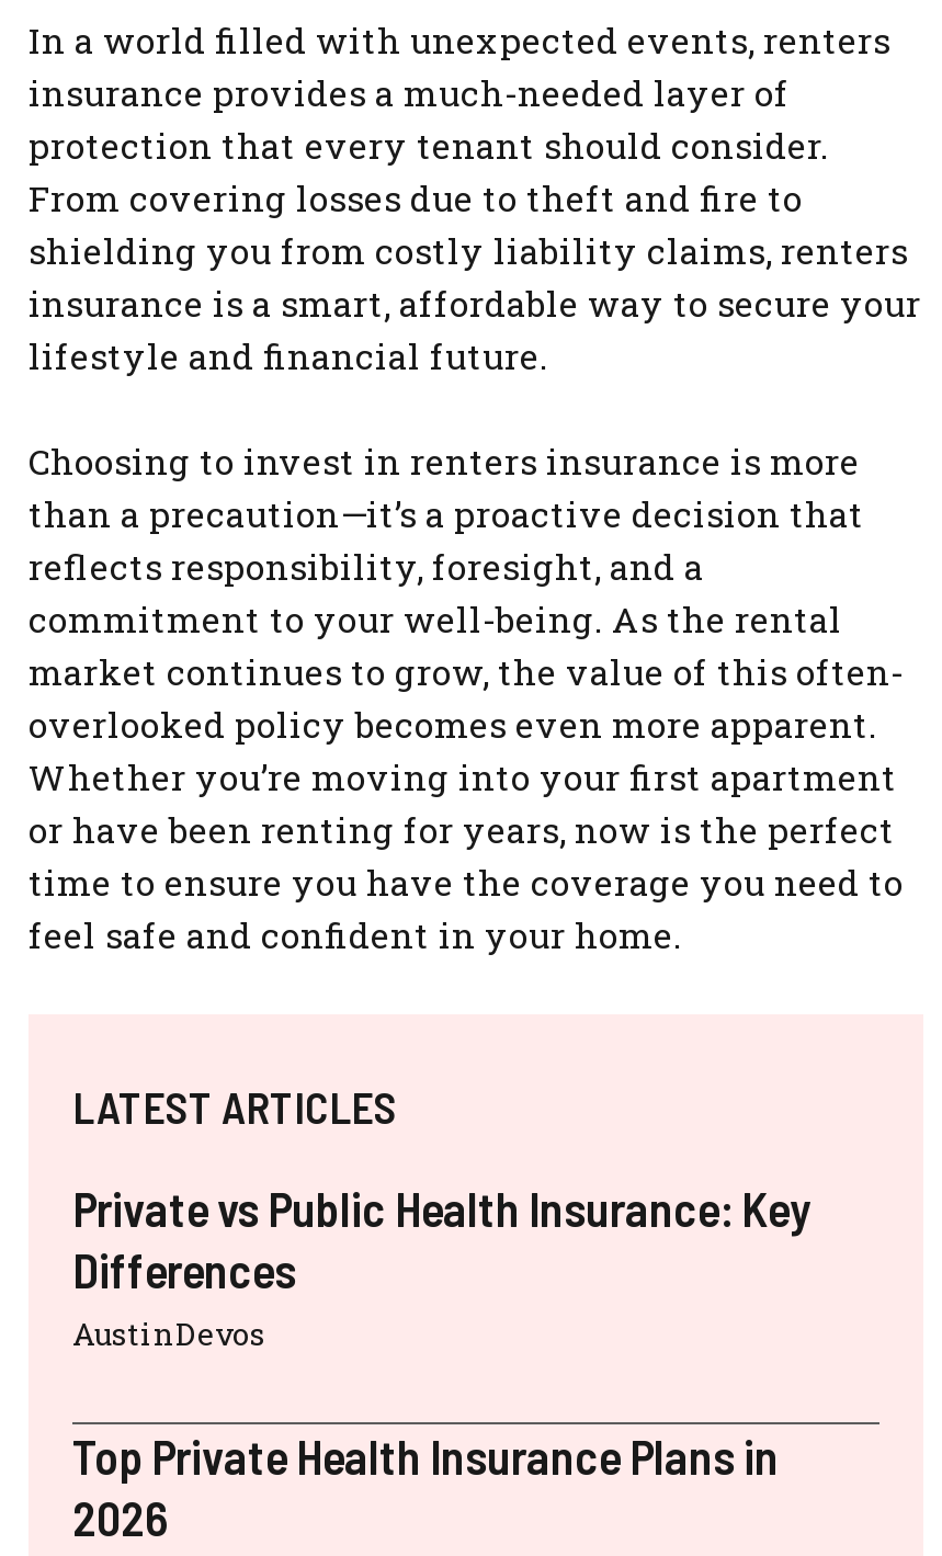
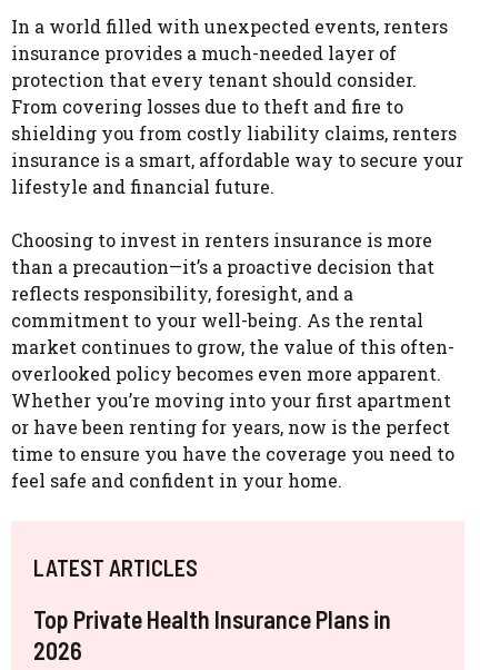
- Private vs Public Health Insurance: Key
- Differences
- AustinDevos
